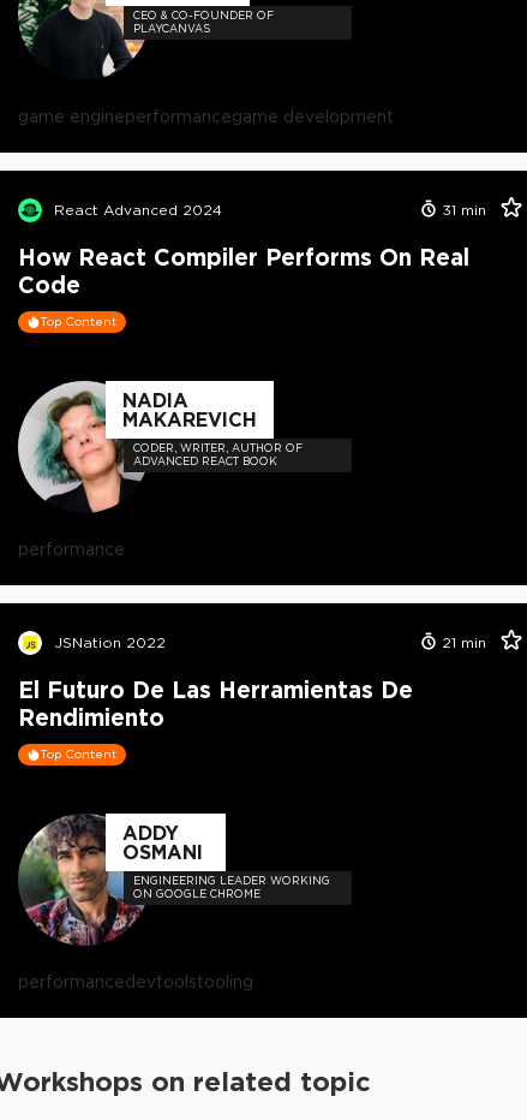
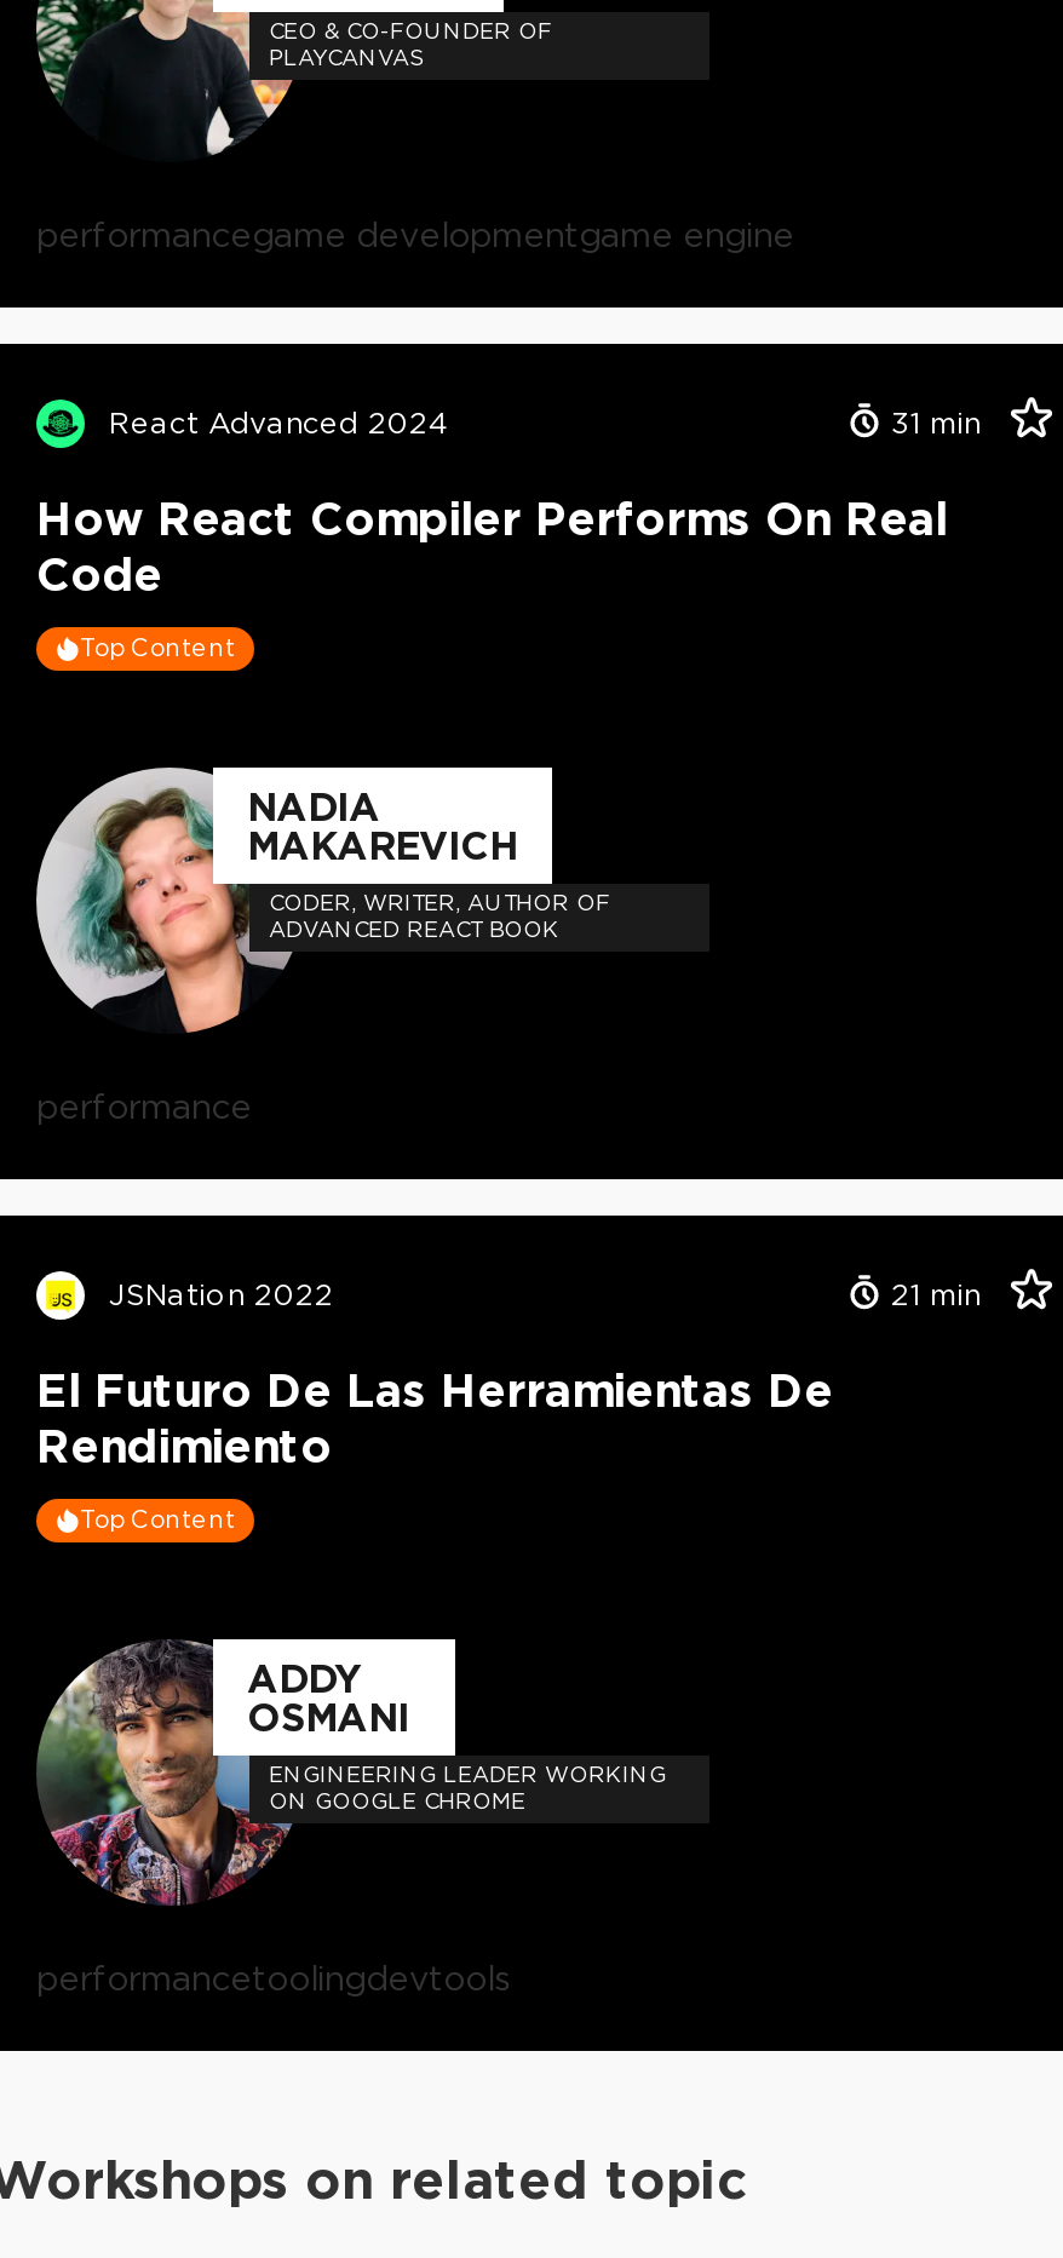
- game engineperformancegame development
+ performancegame developmentgame engine

- performancedevtoolstooling
+ performancetoolingdevtools
